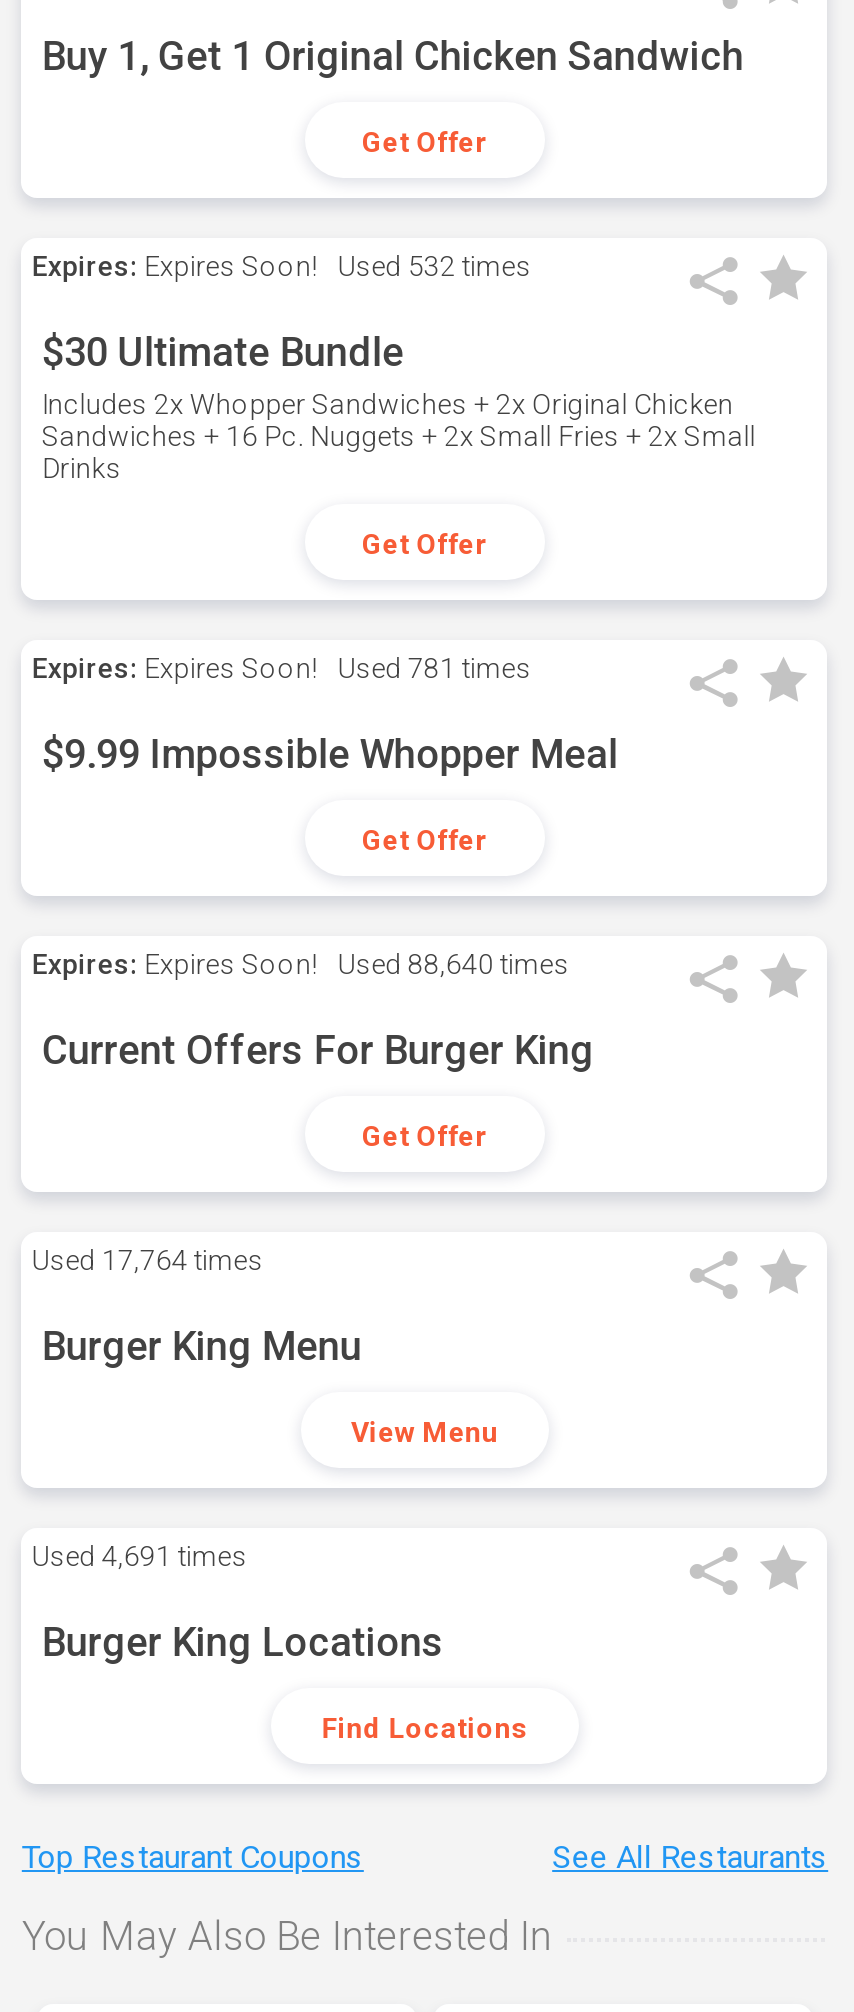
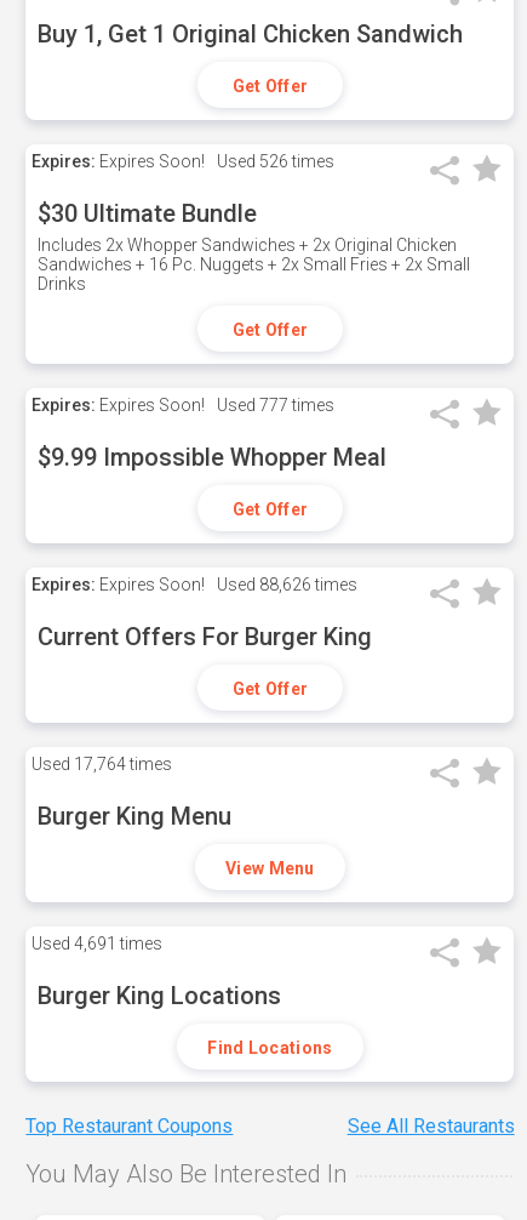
- Expires: Expires Soon! Used 532 times
+ Expires: Expires Soon! Used 526 times

- Expires: Expires Soon! Used 781 times
+ Expires: Expires Soon! Used 777 times

- Expires: Expires Soon! Used 88,640 times
+ Expires: Expires Soon! Used 88,626 times
